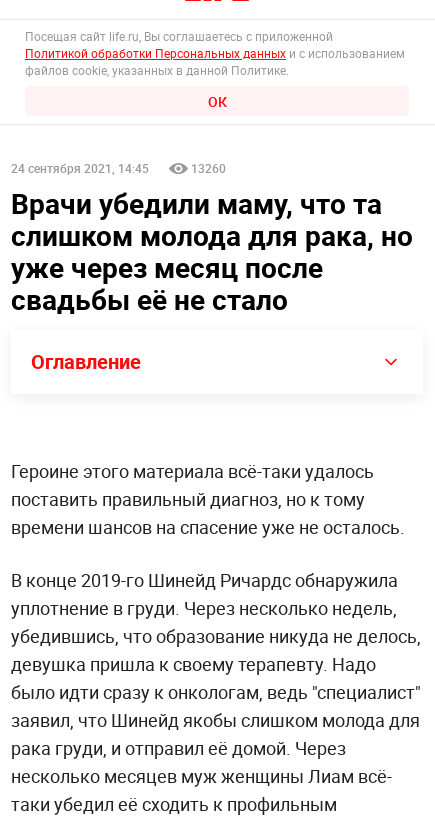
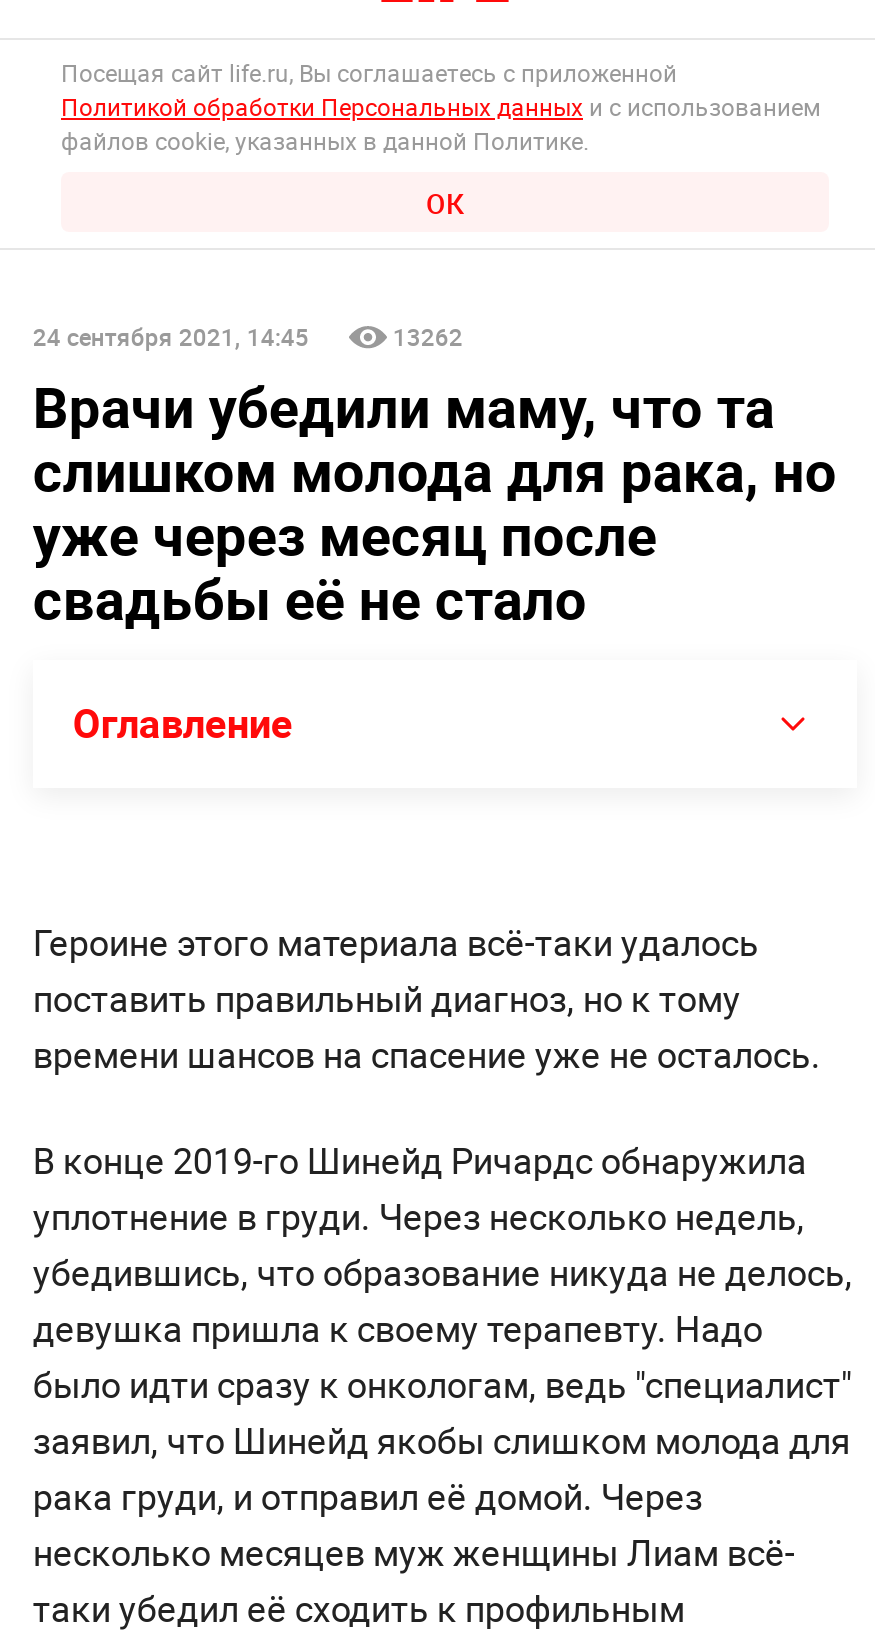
- 13260
+ 13262
